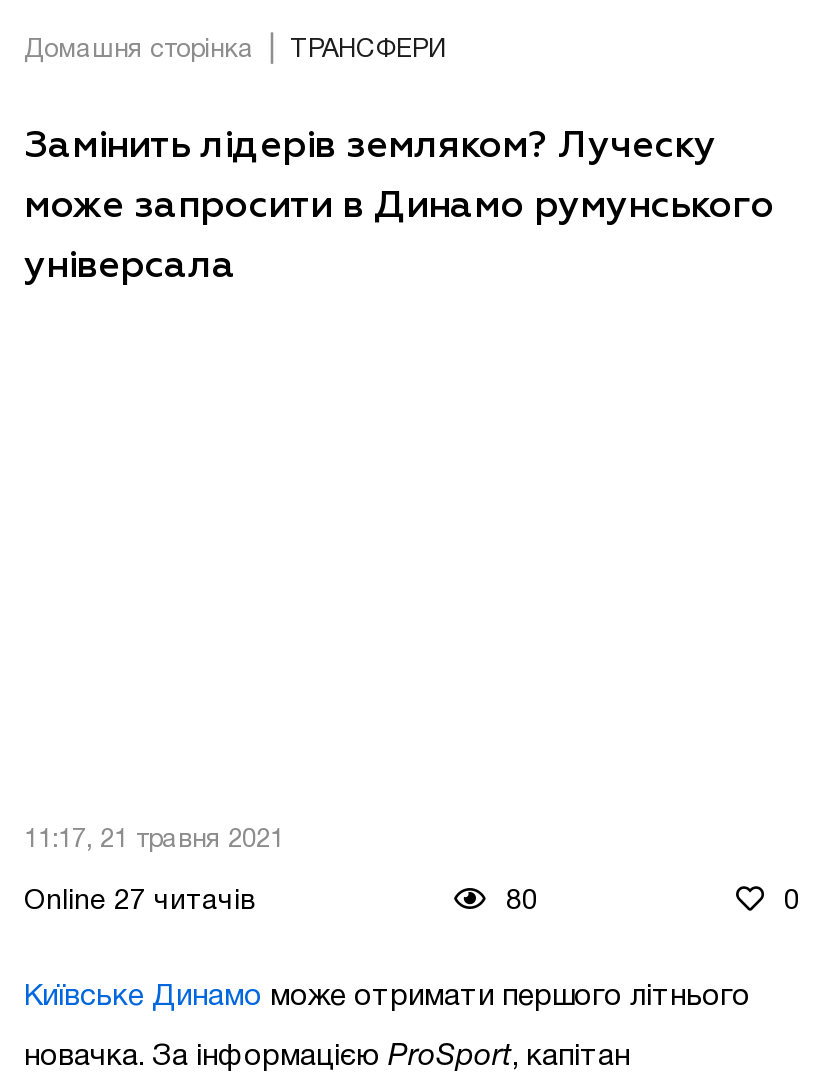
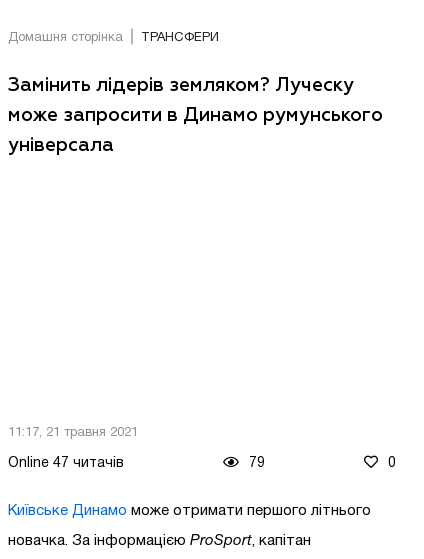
- Online 27 читачів
+ Online 47 читачів

- 80
+ 79
